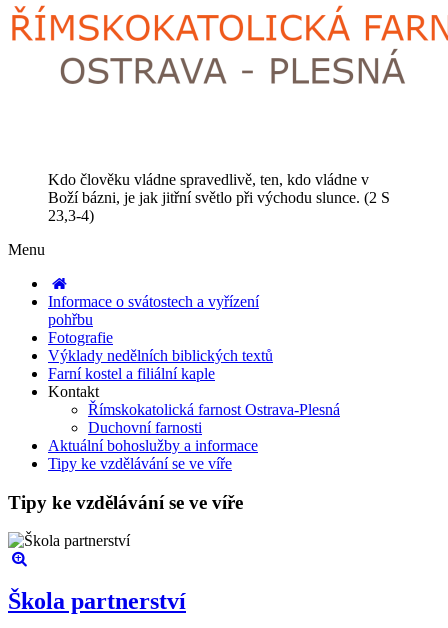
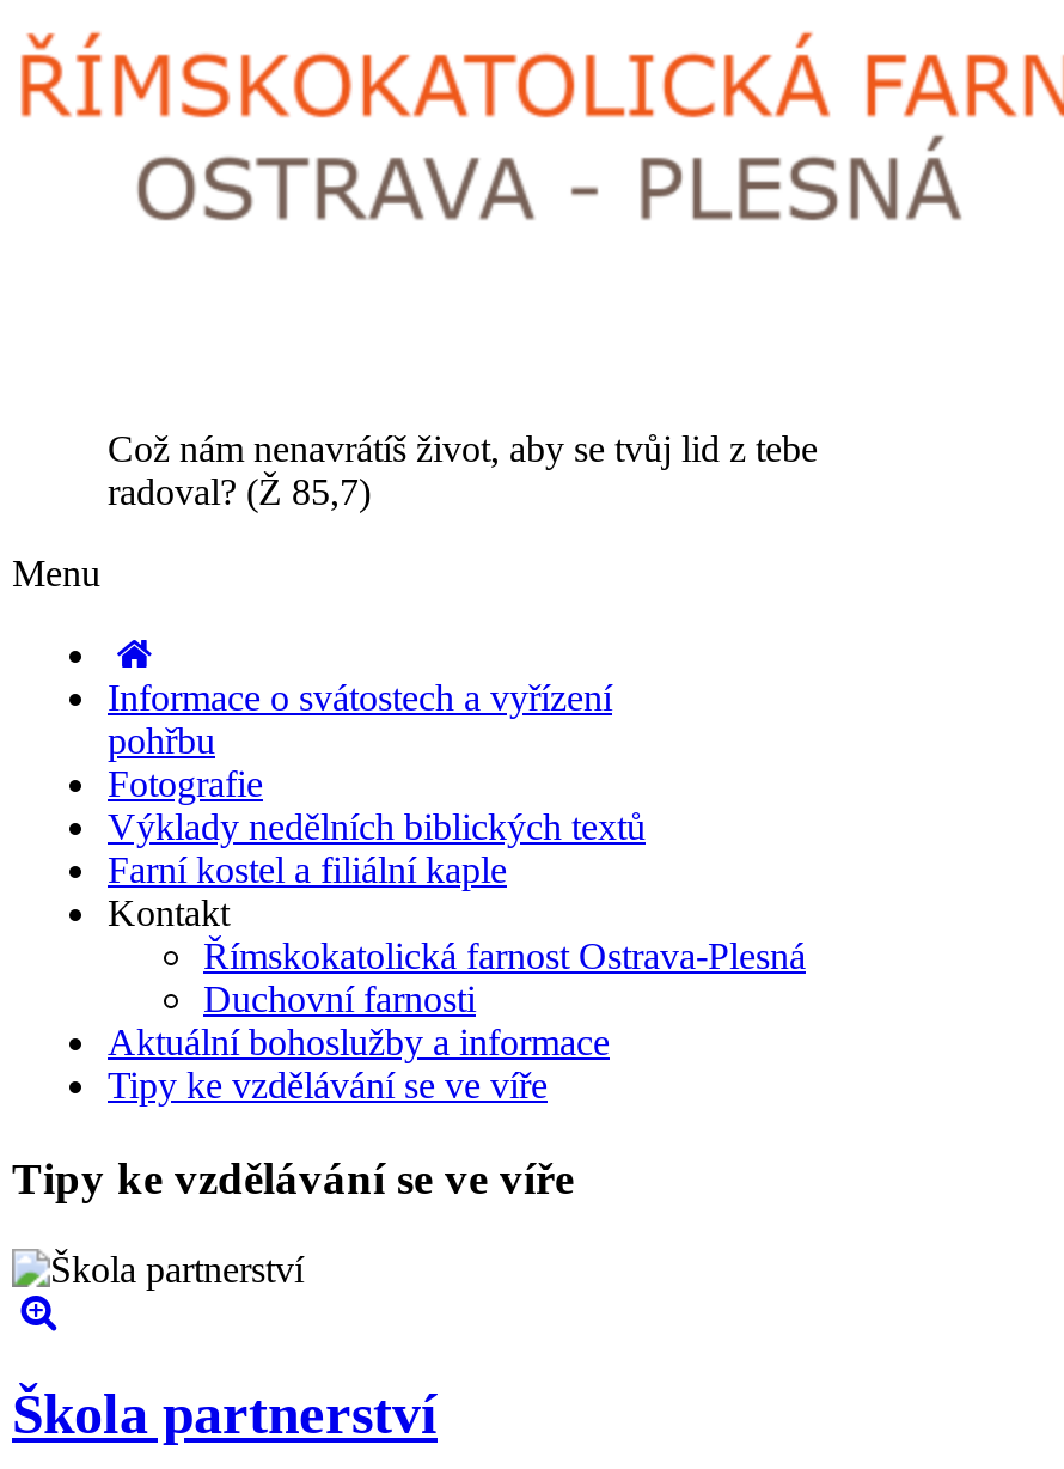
- Kdo člověku vládne spravedlivě, ten, kdo vládne v
- Boží bázni, je jak jitřní světlo při východu slunce. (2 S
- 23,3-4)
+ Což nám nenavrátíš život, aby se tvůj lid z tebe
+ radoval? (Ž 85,7)
